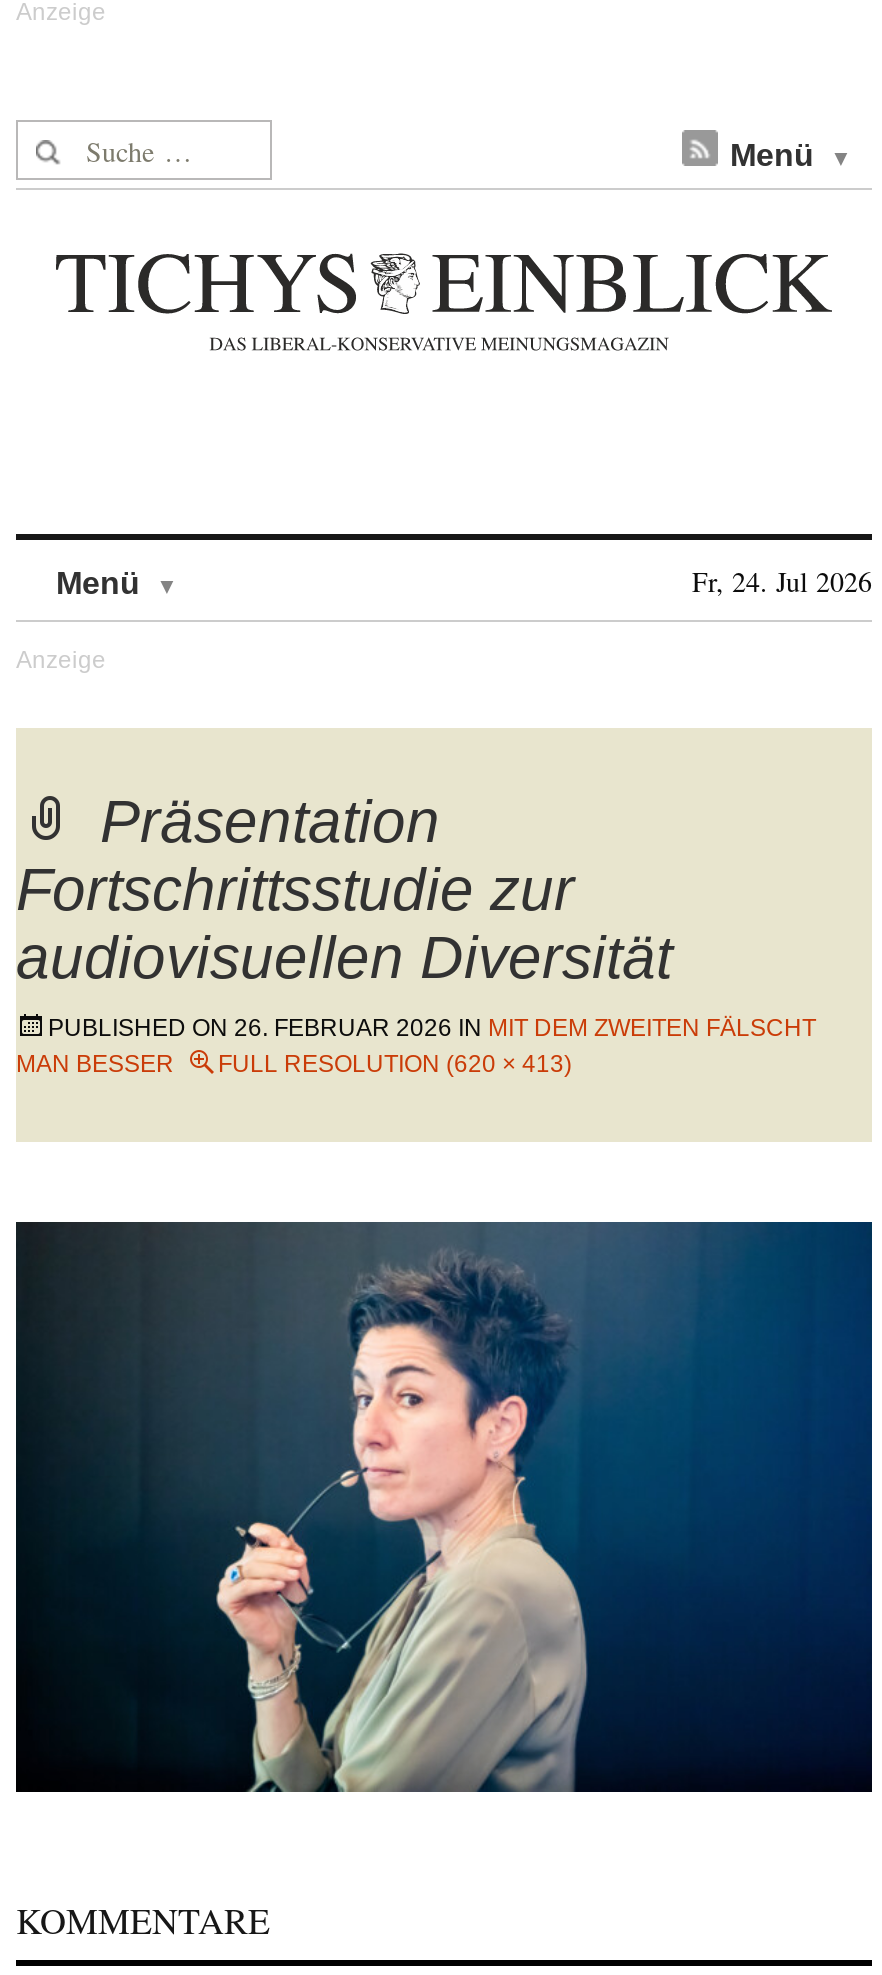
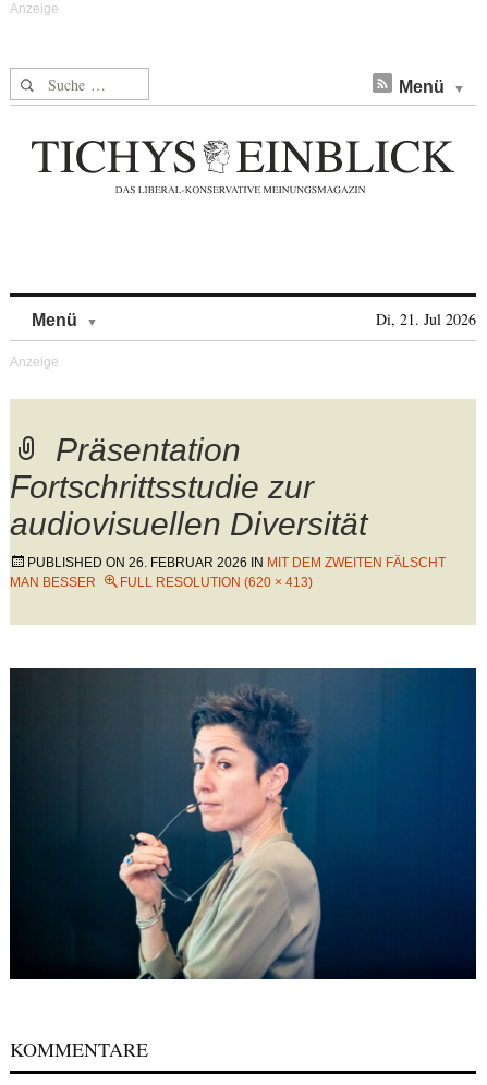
- Fr, 24. Jul 2026
+ Di, 21. Jul 2026
